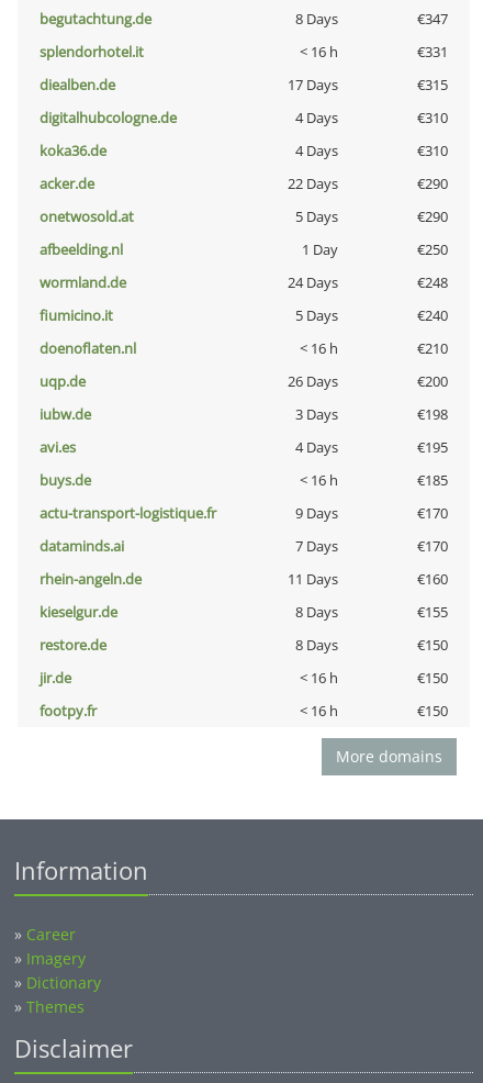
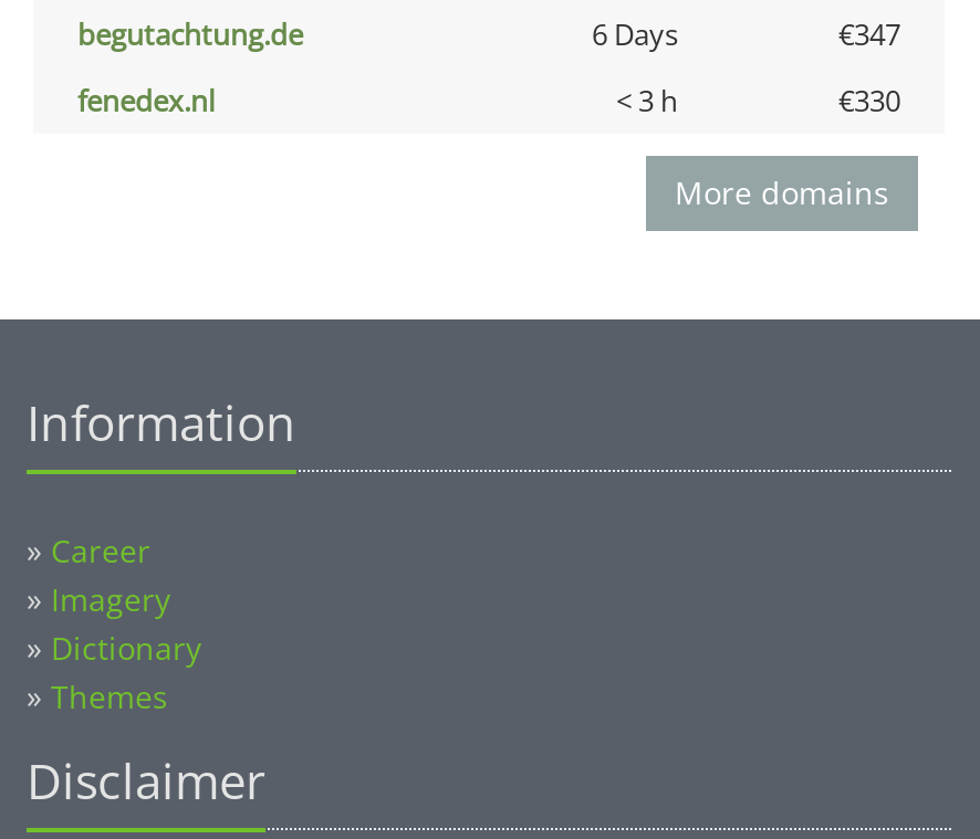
- 8 Days
+ 6 Days

- splendorhotel.it
- < 16 h
- €331
- diealben.de
- 17 Days
- €315
- digitalhubcologne.de
- 4 Days
- €310
- koka36.de
- 4 Days
- €310
- acker.de
- 22 Days
- €290
- onetwosold.at
- 5 Days
- €290
- afbeelding.nl
- 1 Day
- €250
- wormland.de
- 24 Days
- €248
- fiumicino.it
- 5 Days
- €240
- doenoflaten.nl
- < 16 h
- €210
- uqp.de
- 26 Days
- €200
- iubw.de
- 3 Days
- €198
- avi.es
- 4 Days
- €195
- buys.de
- < 16 h
- €185
- actu-transport-logistique.fr
- 9 Days
- €170
- dataminds.ai
- 7 Days
- €170
- rhein-angeln.de
- 11 Days
- €160
- kieselgur.de
- 8 Days
- €155
- restore.de
- 8 Days
- €150
- jir.de
- < 16 h
- €150
- footpy.fr
- < 16 h
- €150
+ fenedex.nl
+ < 3 h
+ €330
